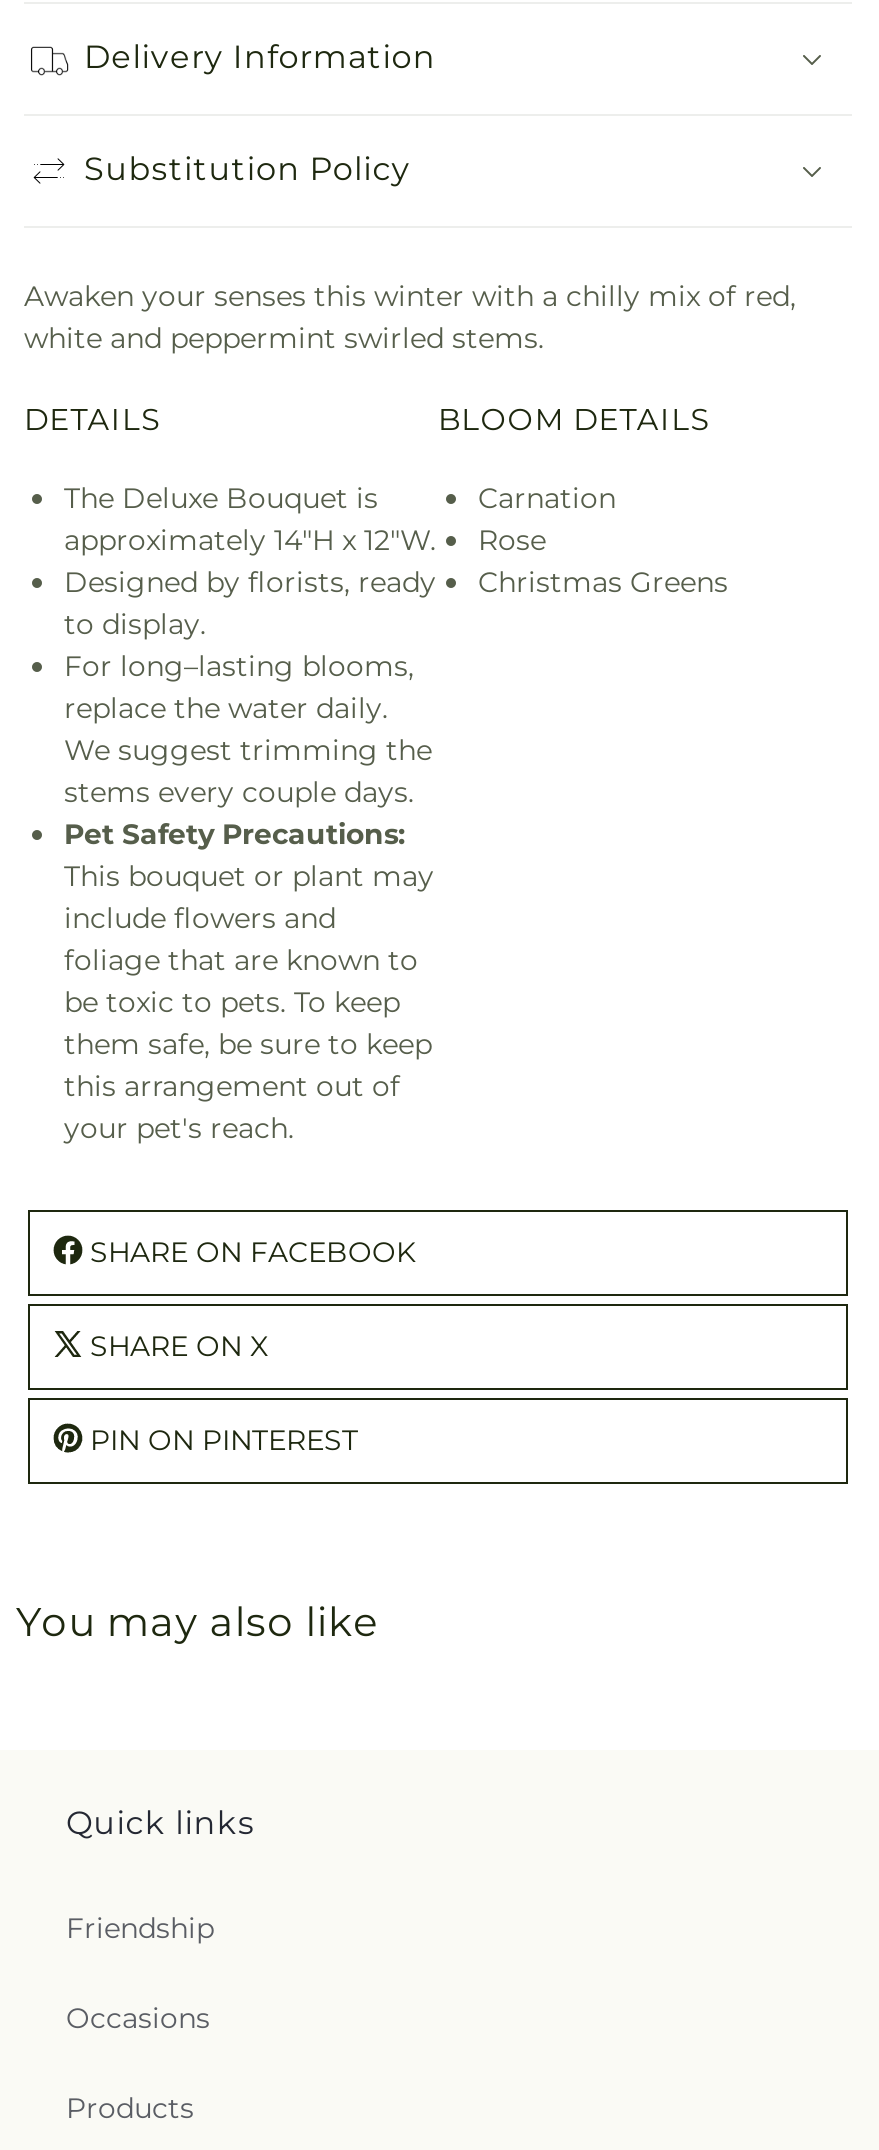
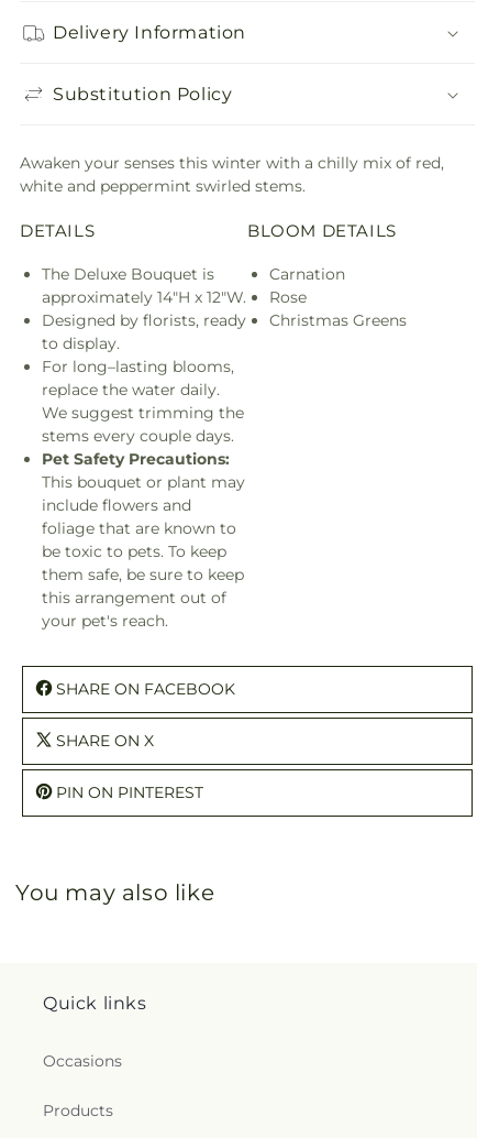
- Friendship
